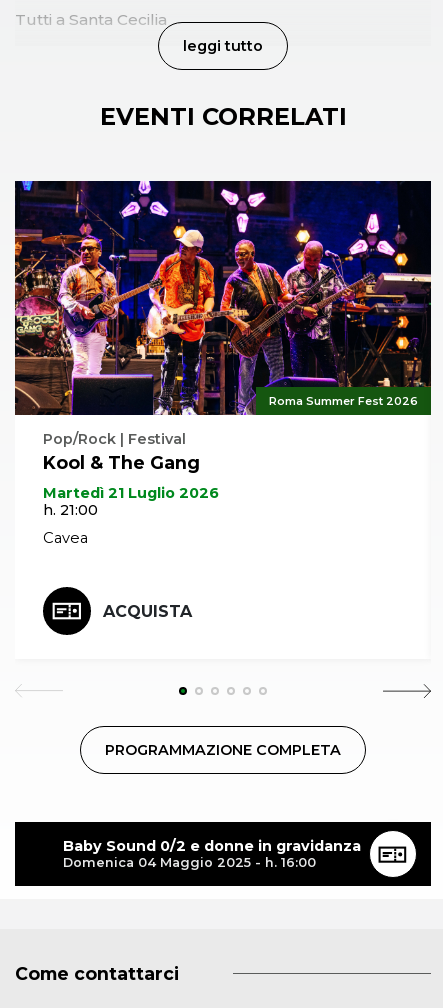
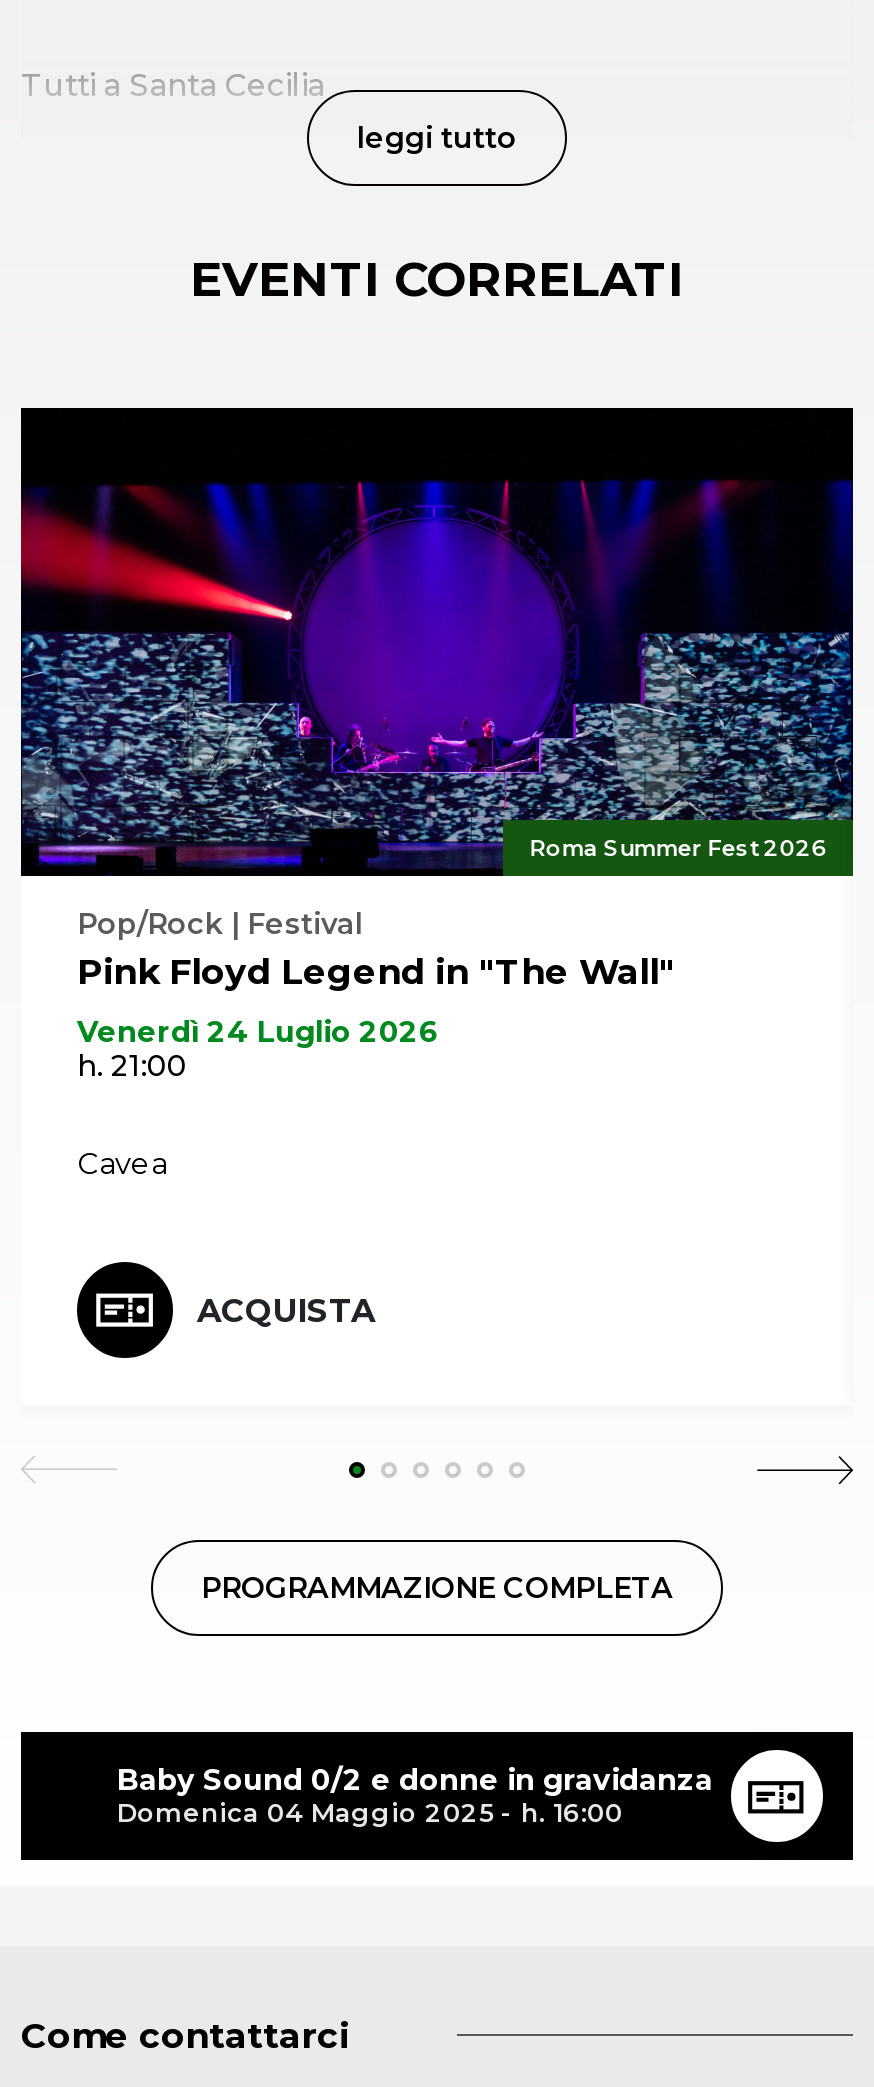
- [image]
- Kool & The Gang
+ [image]
+ Pink Floyd Legend in "The Wall"

- Martedì 21 Luglio 2026
+ Venerdì 24 Luglio 2026
